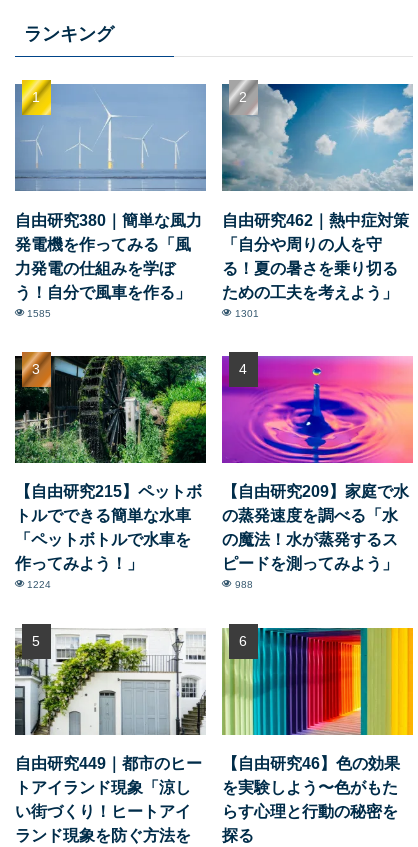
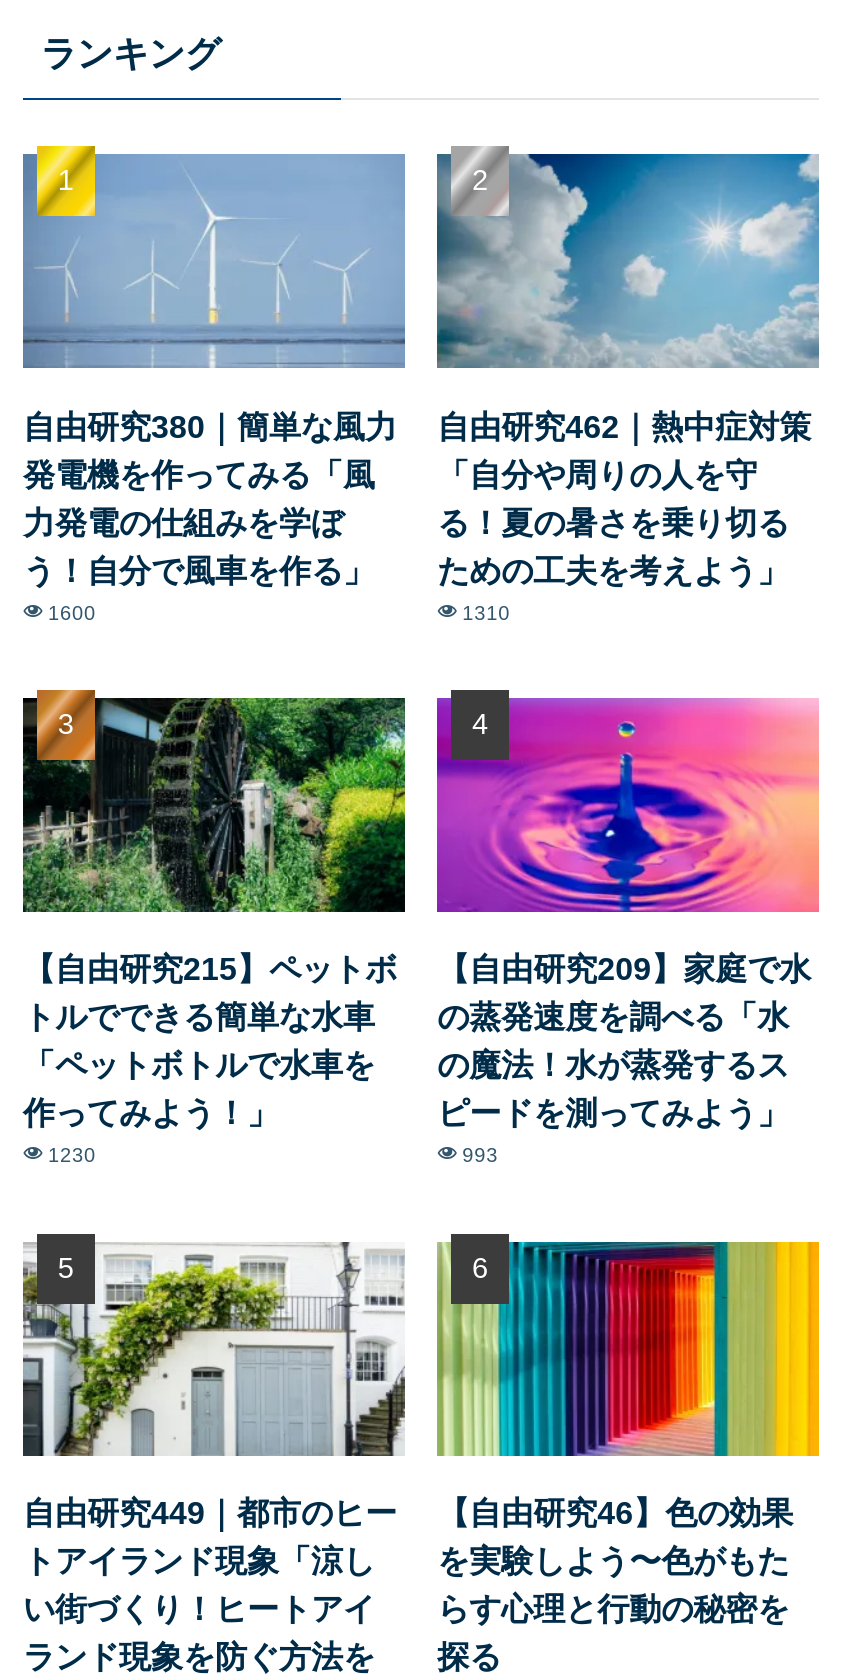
- 1585
+ 1600

- 1301
+ 1310

- 1224
+ 1230

- 988
+ 993
